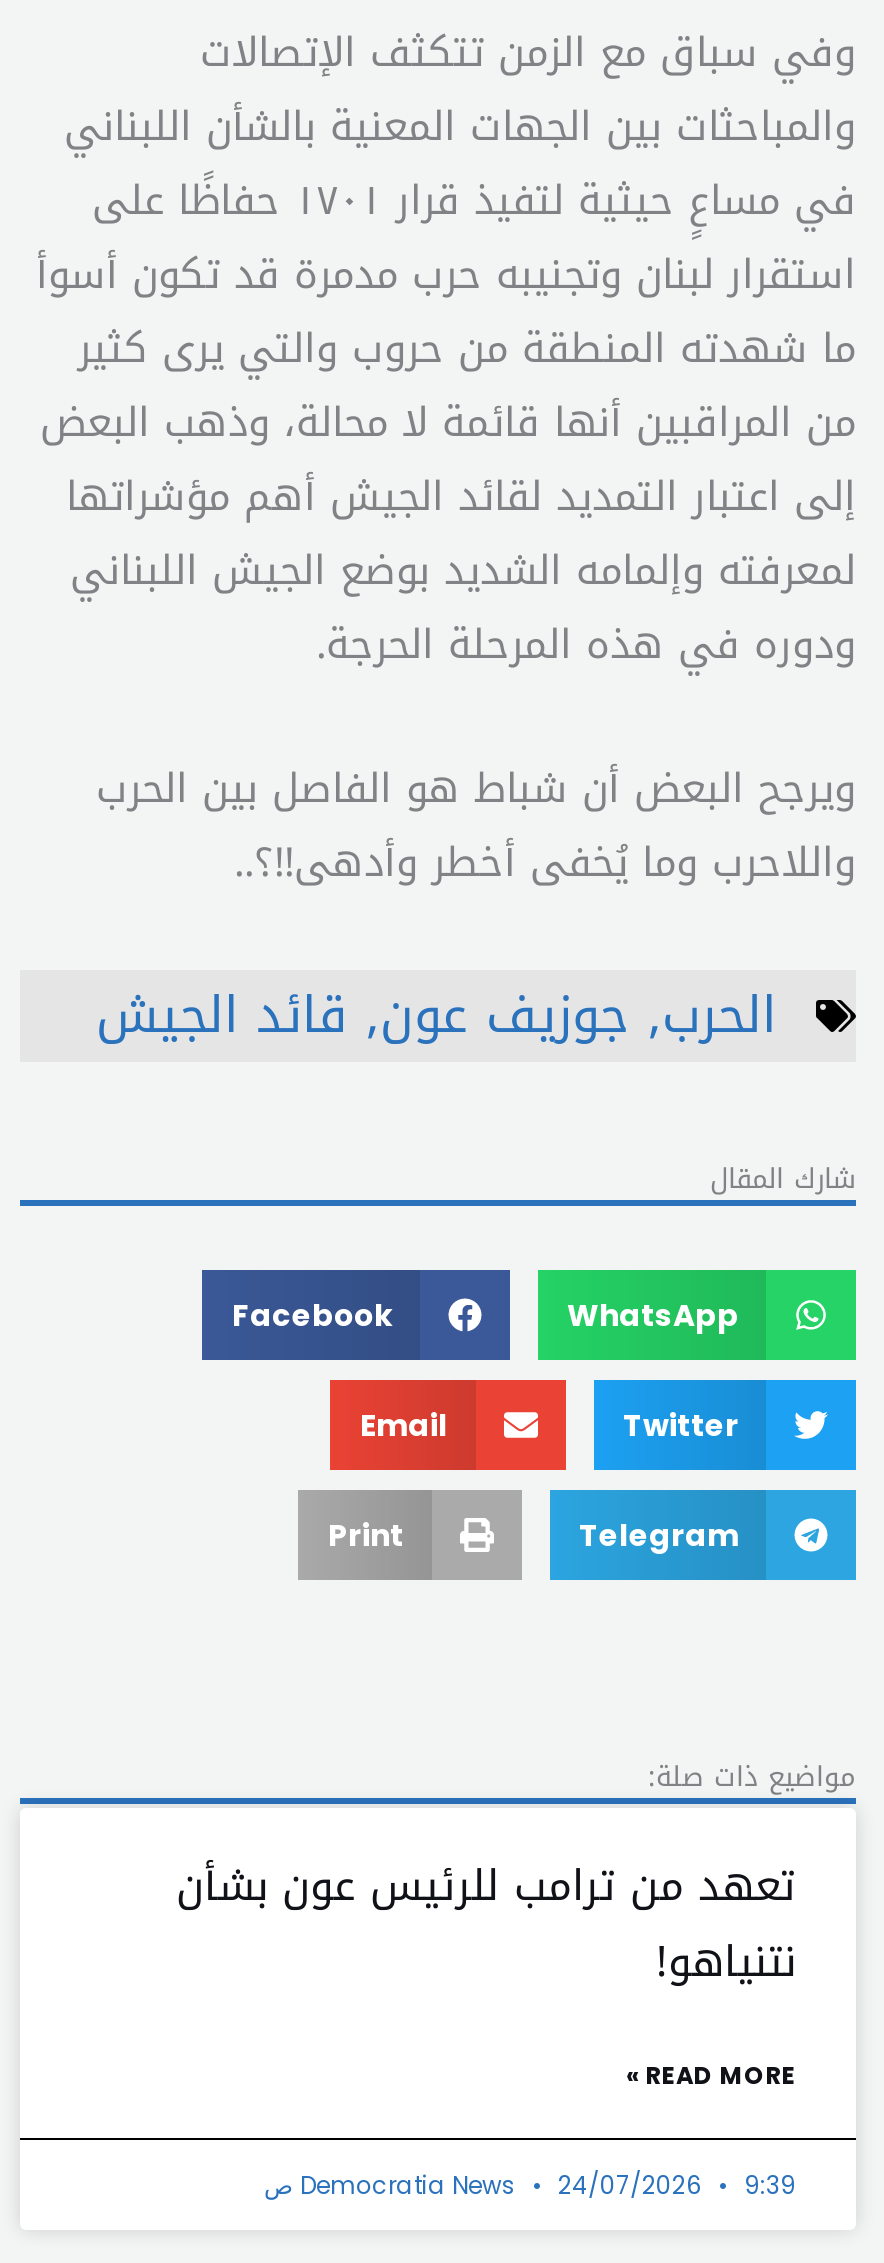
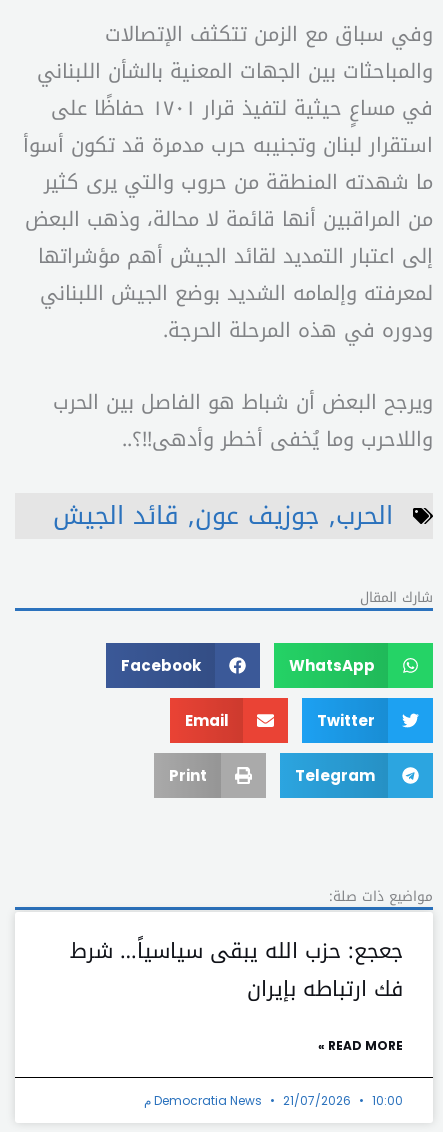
- تعهد من ترامب للرئيس عون بشأن
- نتنياهو!
+ جعجع: حزب الله يبقى سياسياً… شرط
+ فك ارتباطه بإيران

- 24/07/2026
- 9:39 ص
+ 21/07/2026
+ 10:00 م
